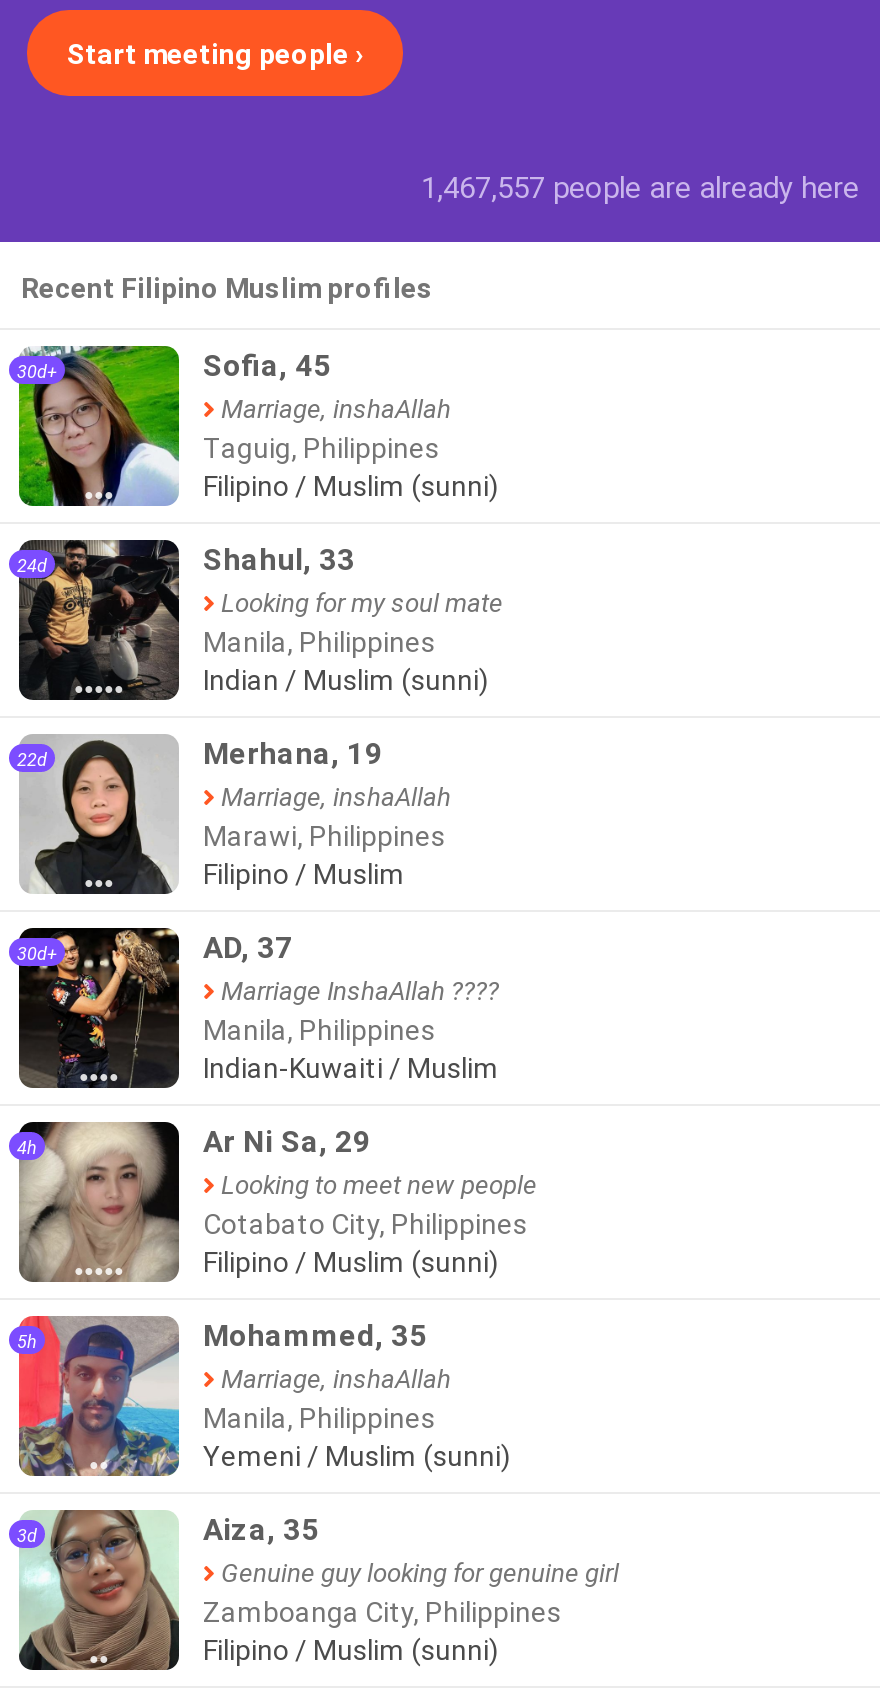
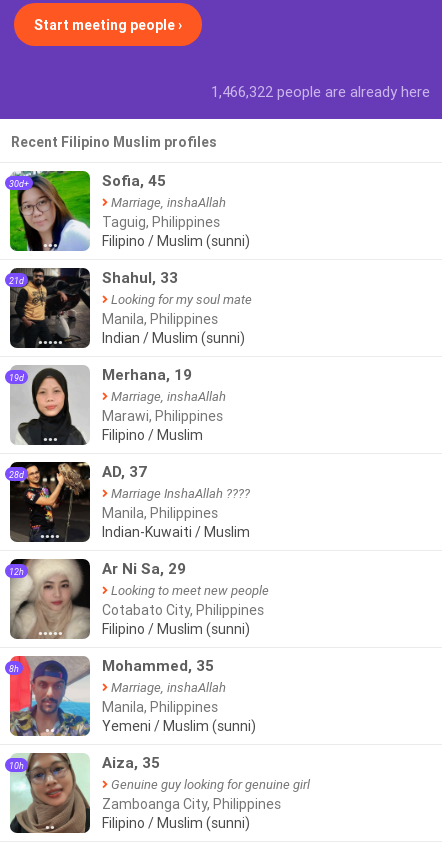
- 1,467,557 people are already here
+ 1,466,322 people are already here

- 24d
+ 21d

- 22d
+ 19d

- 30d+
+ 28d

- 4h
+ 12h

- 5h
+ 8h

- 3d
+ 10h
